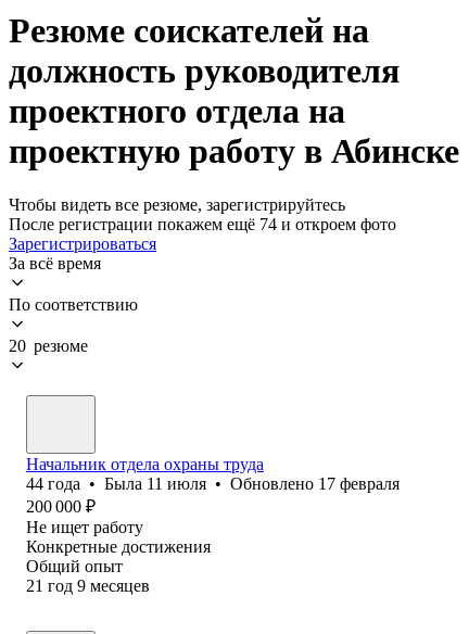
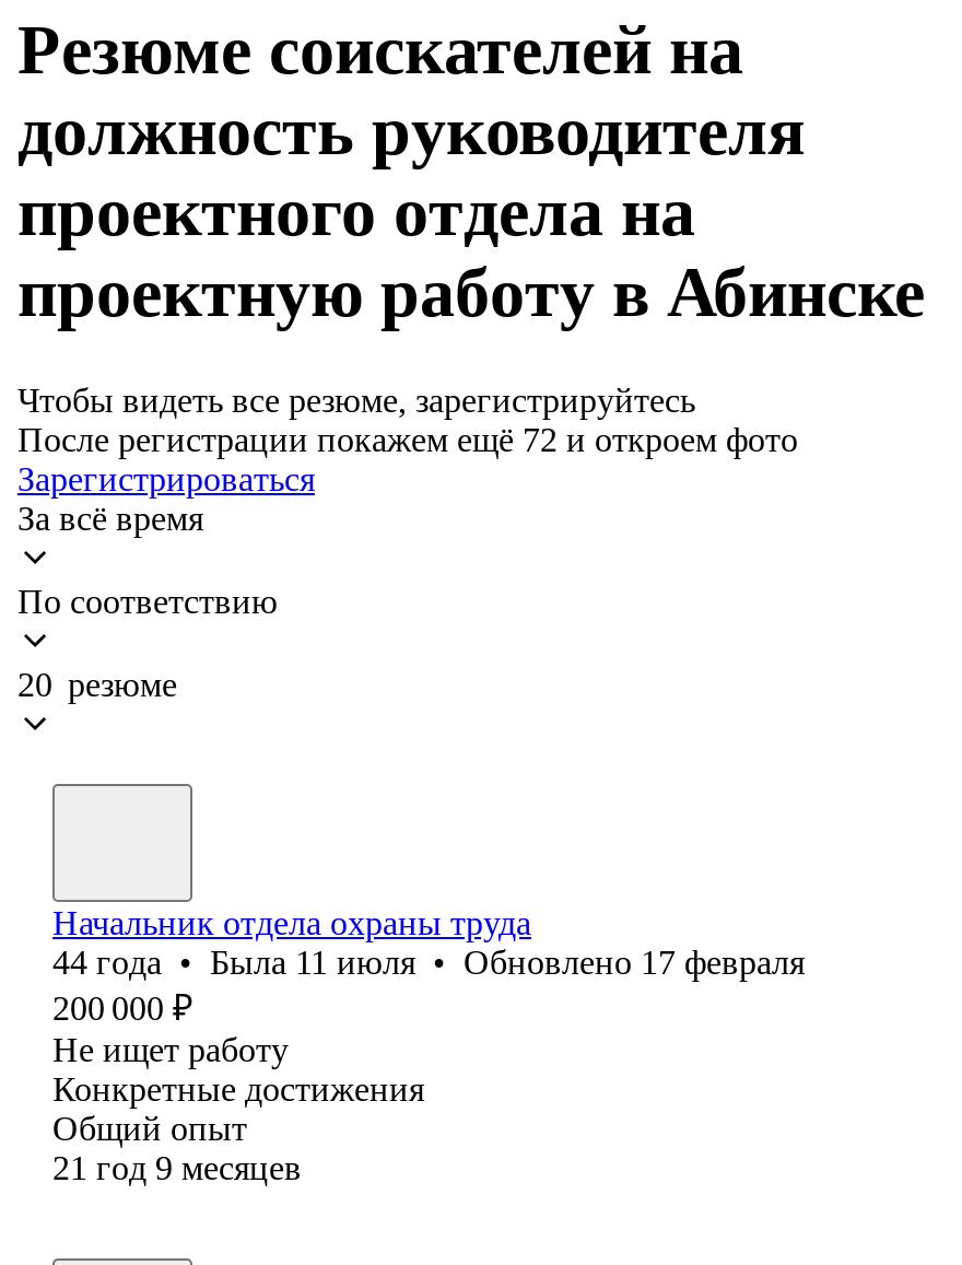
- После регистрации покажем ещё 74 и откроем фото
+ После регистрации покажем ещё 72 и откроем фото
